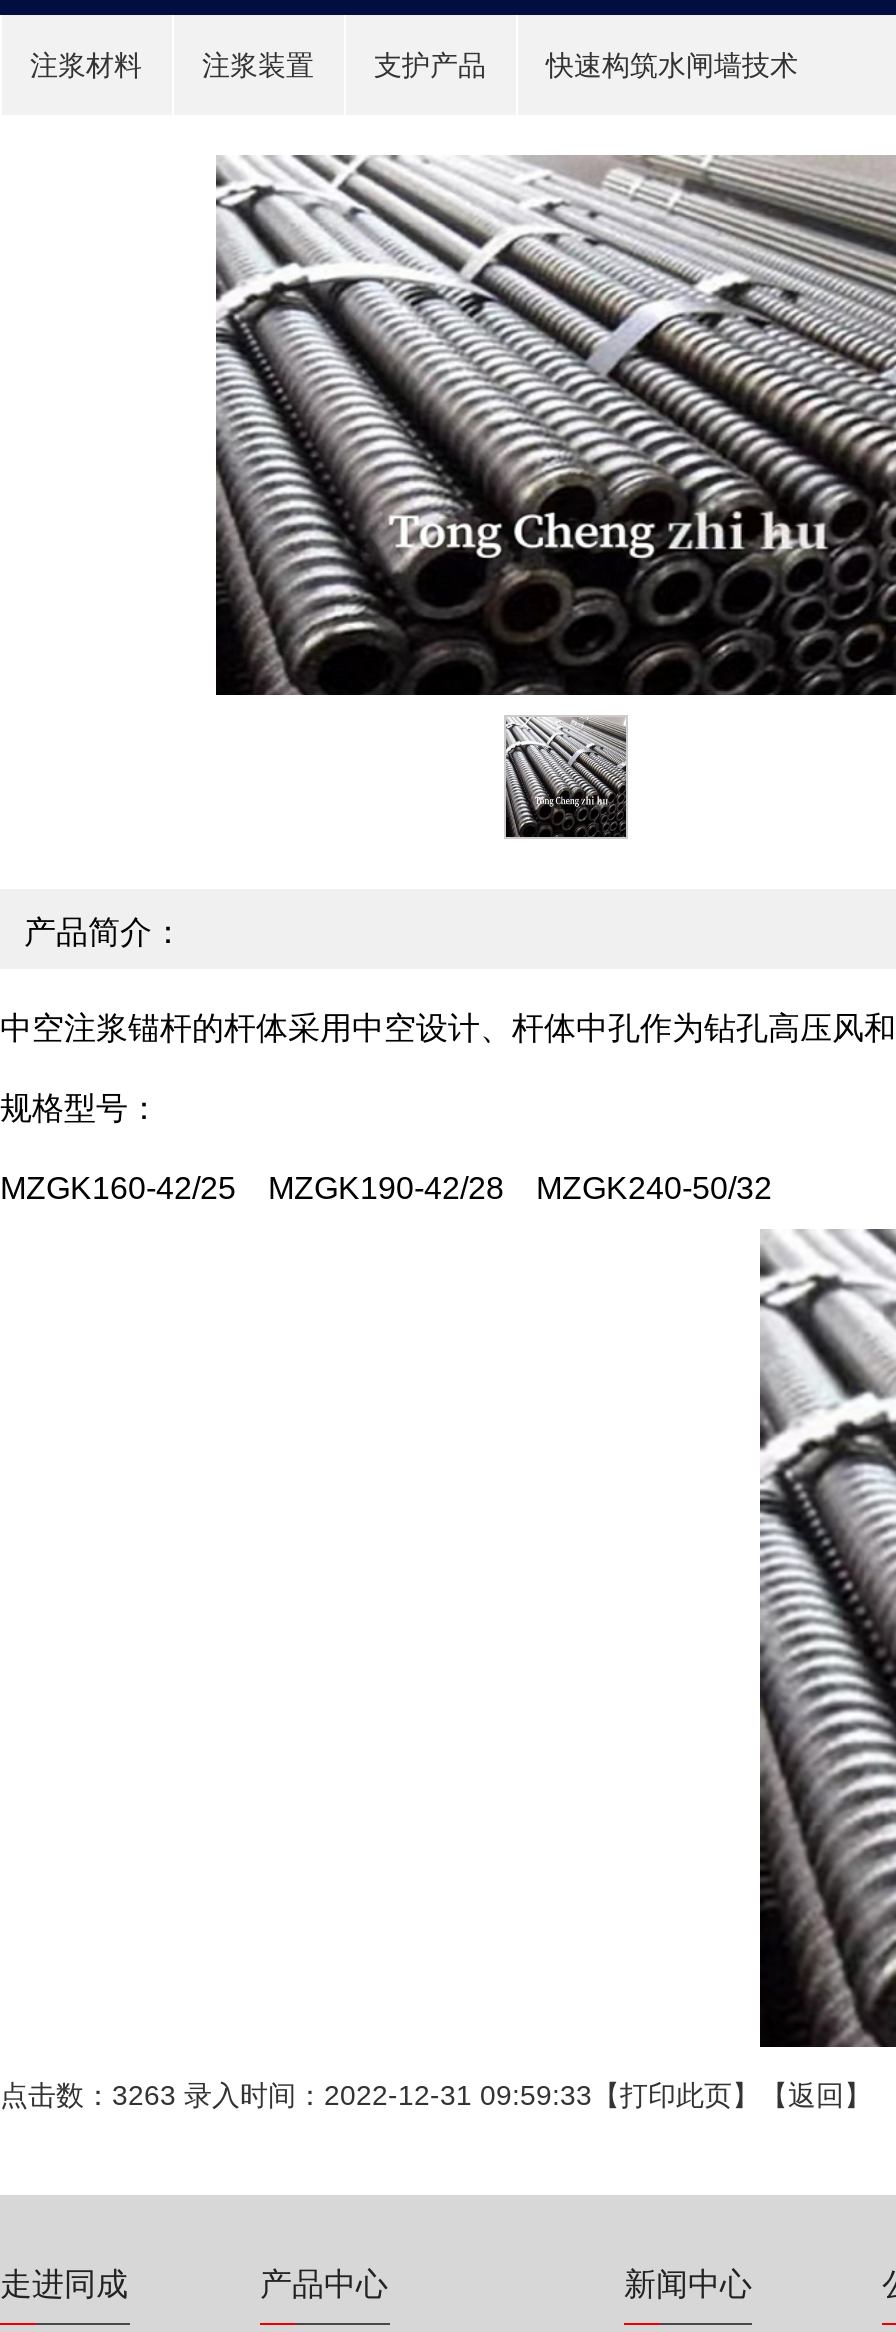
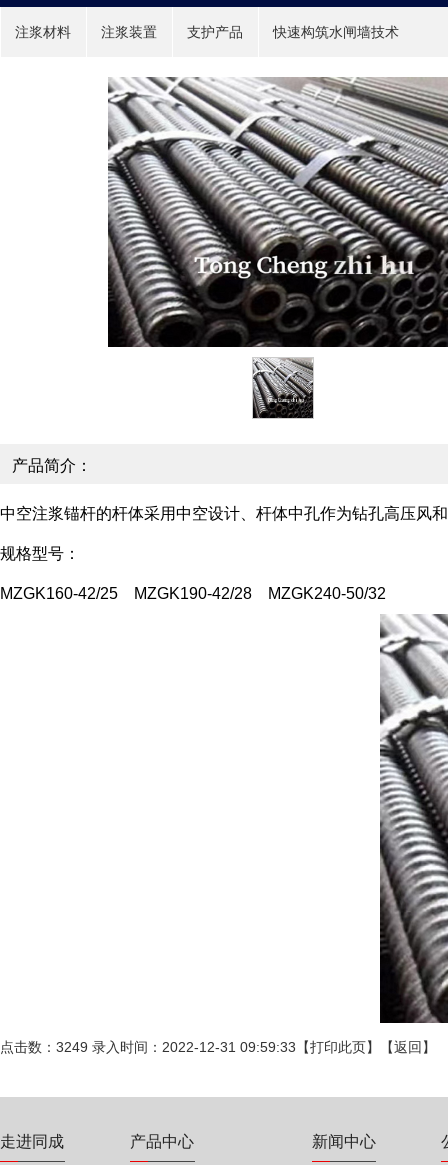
- 点击数：3263 录入时间：2022-12-31 09:59:33【打印此页】【返回】
+ 点击数：3249 录入时间：2022-12-31 09:59:33【打印此页】【返回】
